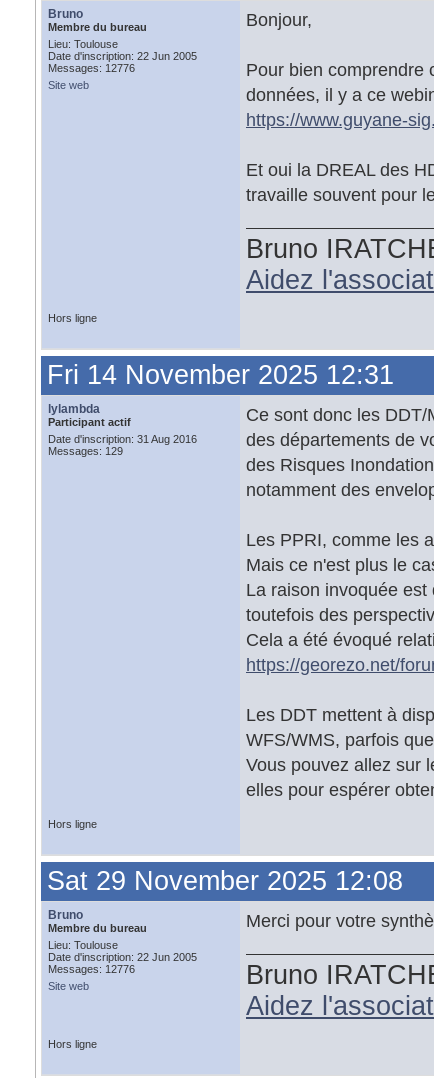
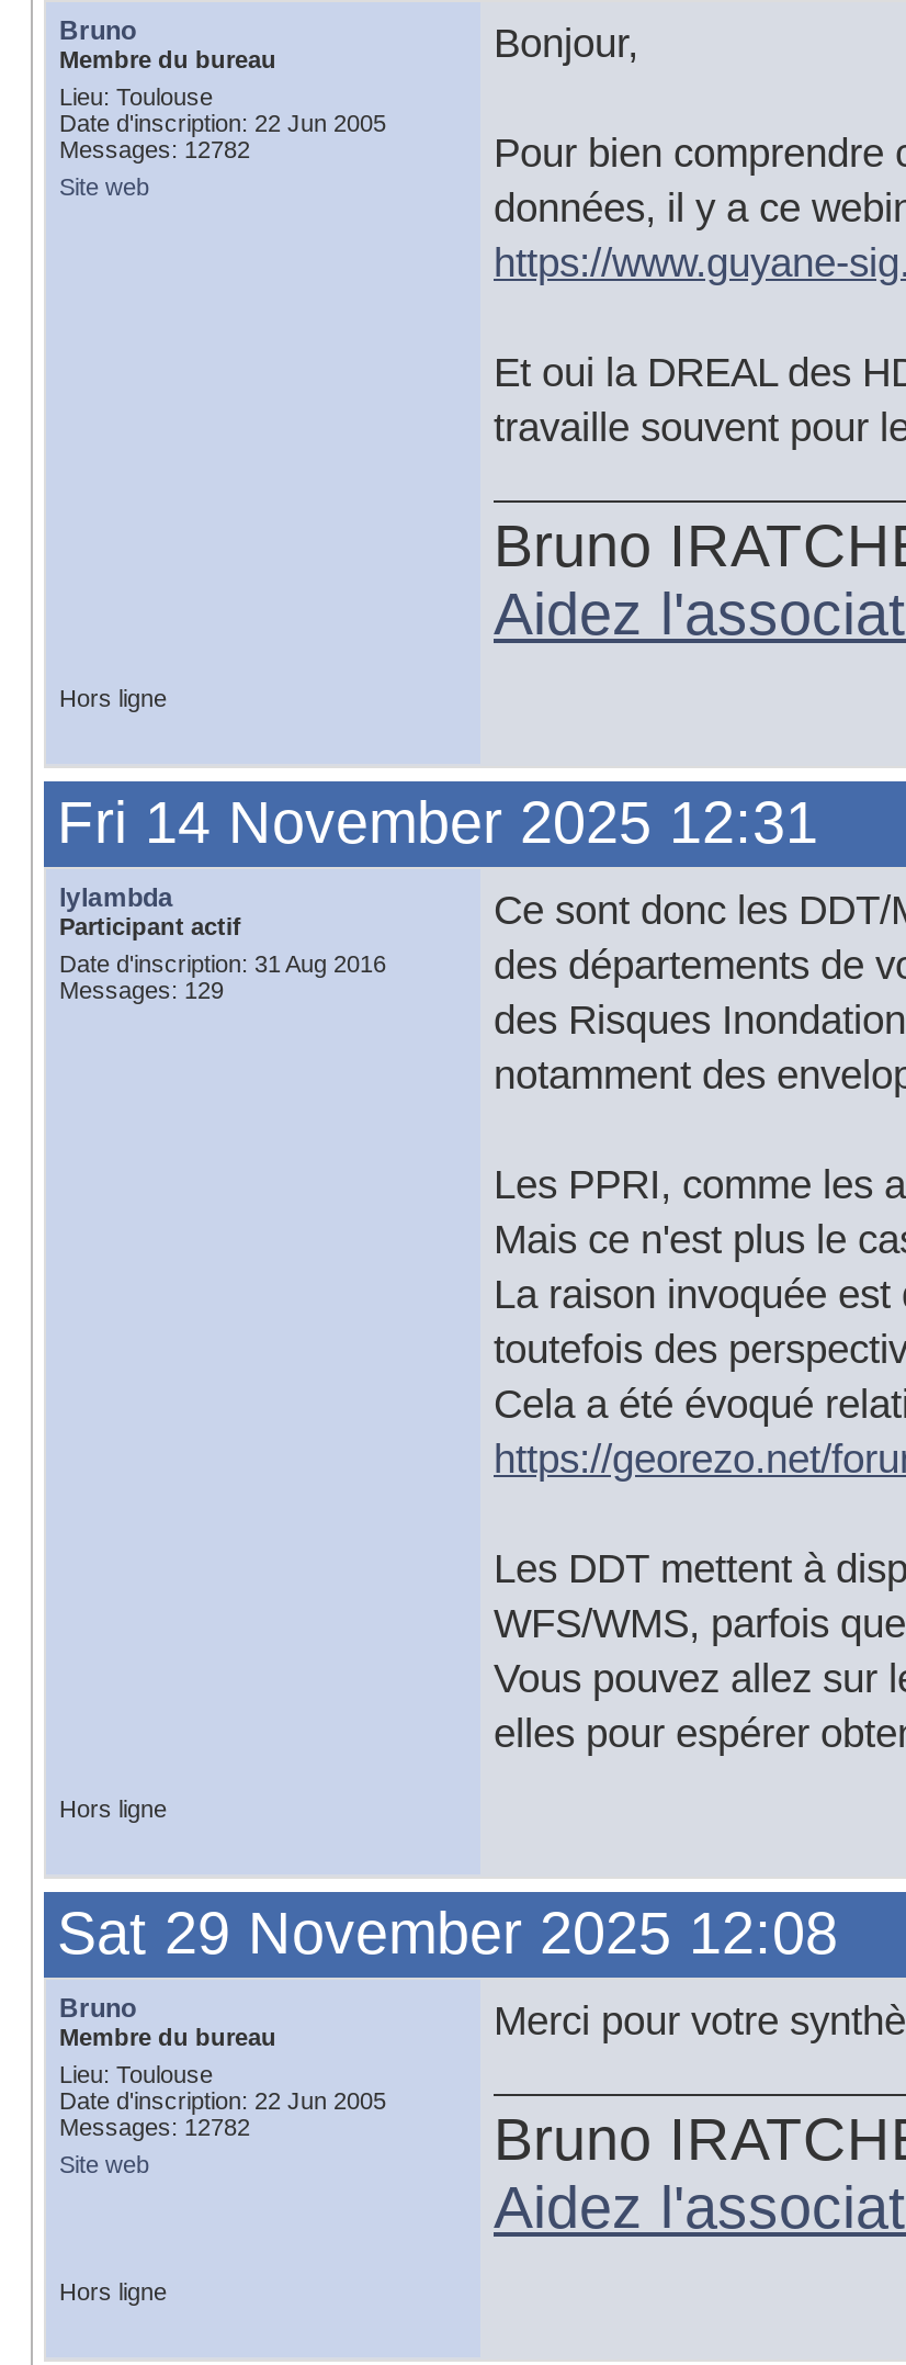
- Messages: 12776
+ Messages: 12782

- Messages: 12776
+ Messages: 12782
